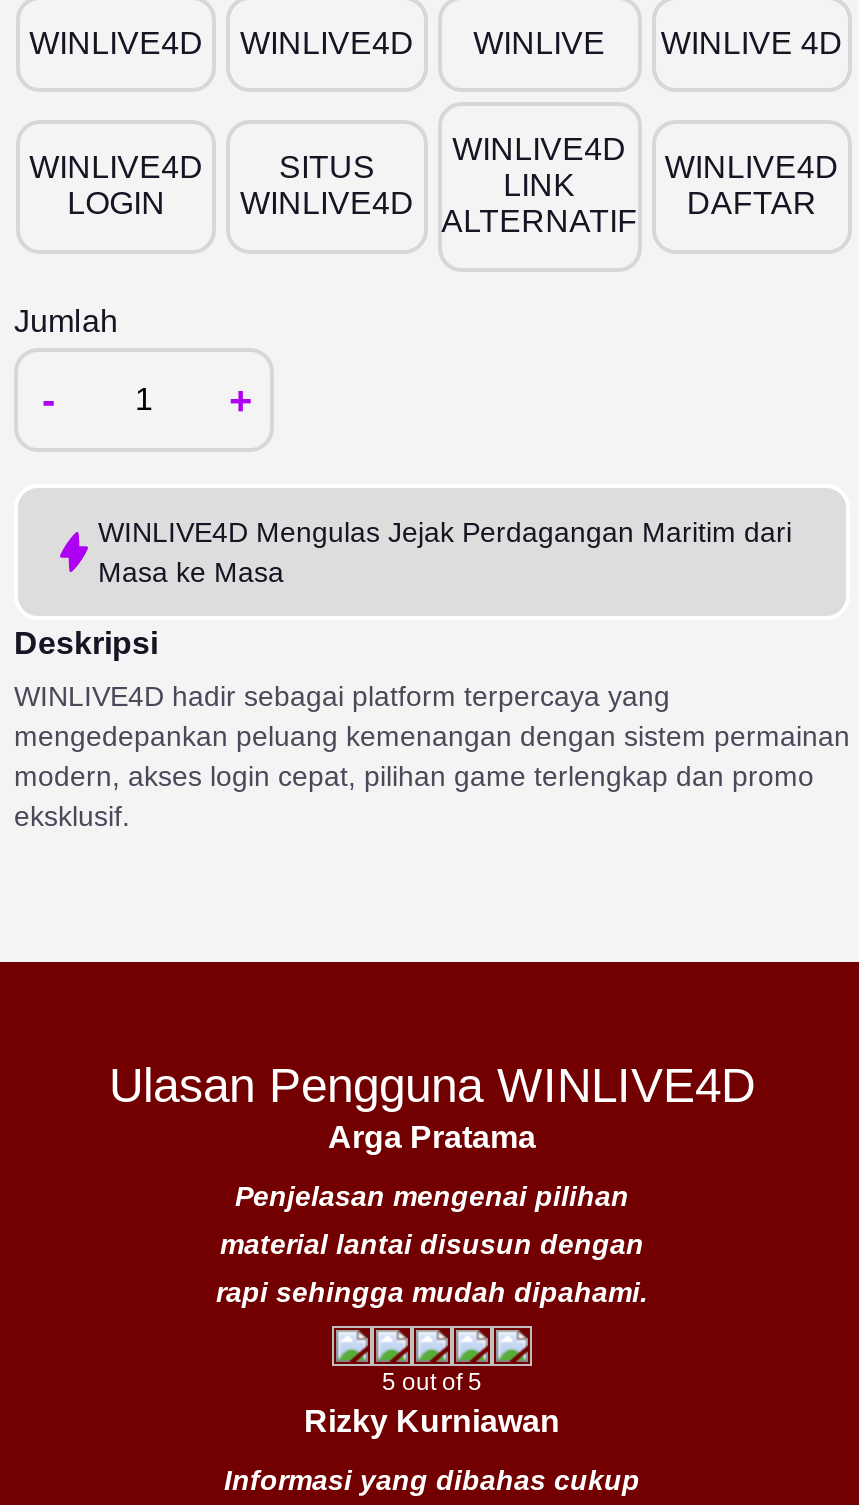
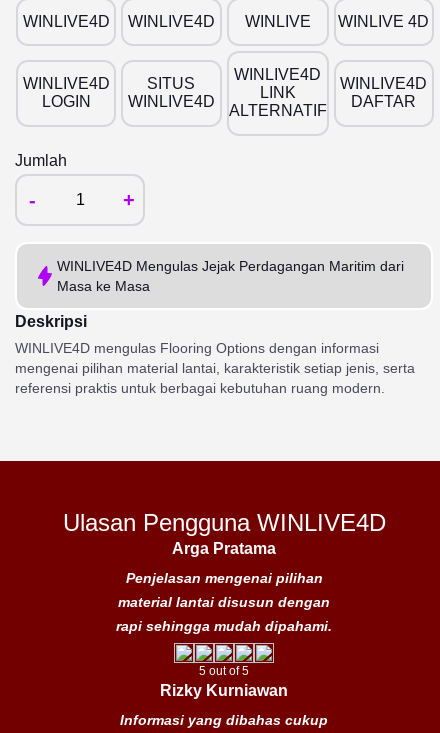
- WINLIVE4D hadir sebagai platform terpercaya yang
- mengedepankan peluang kemenangan dengan sistem permainan
- modern, akses login cepat, pilihan game terlengkap dan promo
- eksklusif.
+ WINLIVE4D mengulas Flooring Options dengan informasi
+ mengenai pilihan material lantai, karakteristik setiap jenis, serta
+ referensi praktis untuk berbagai kebutuhan ruang modern.
